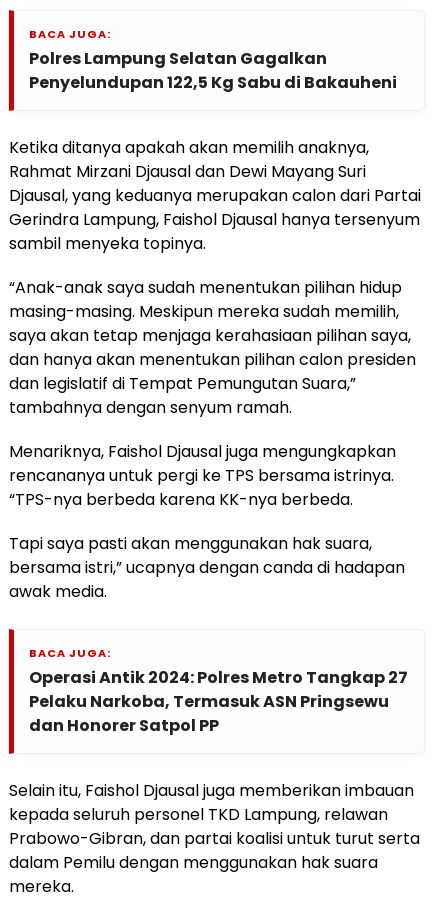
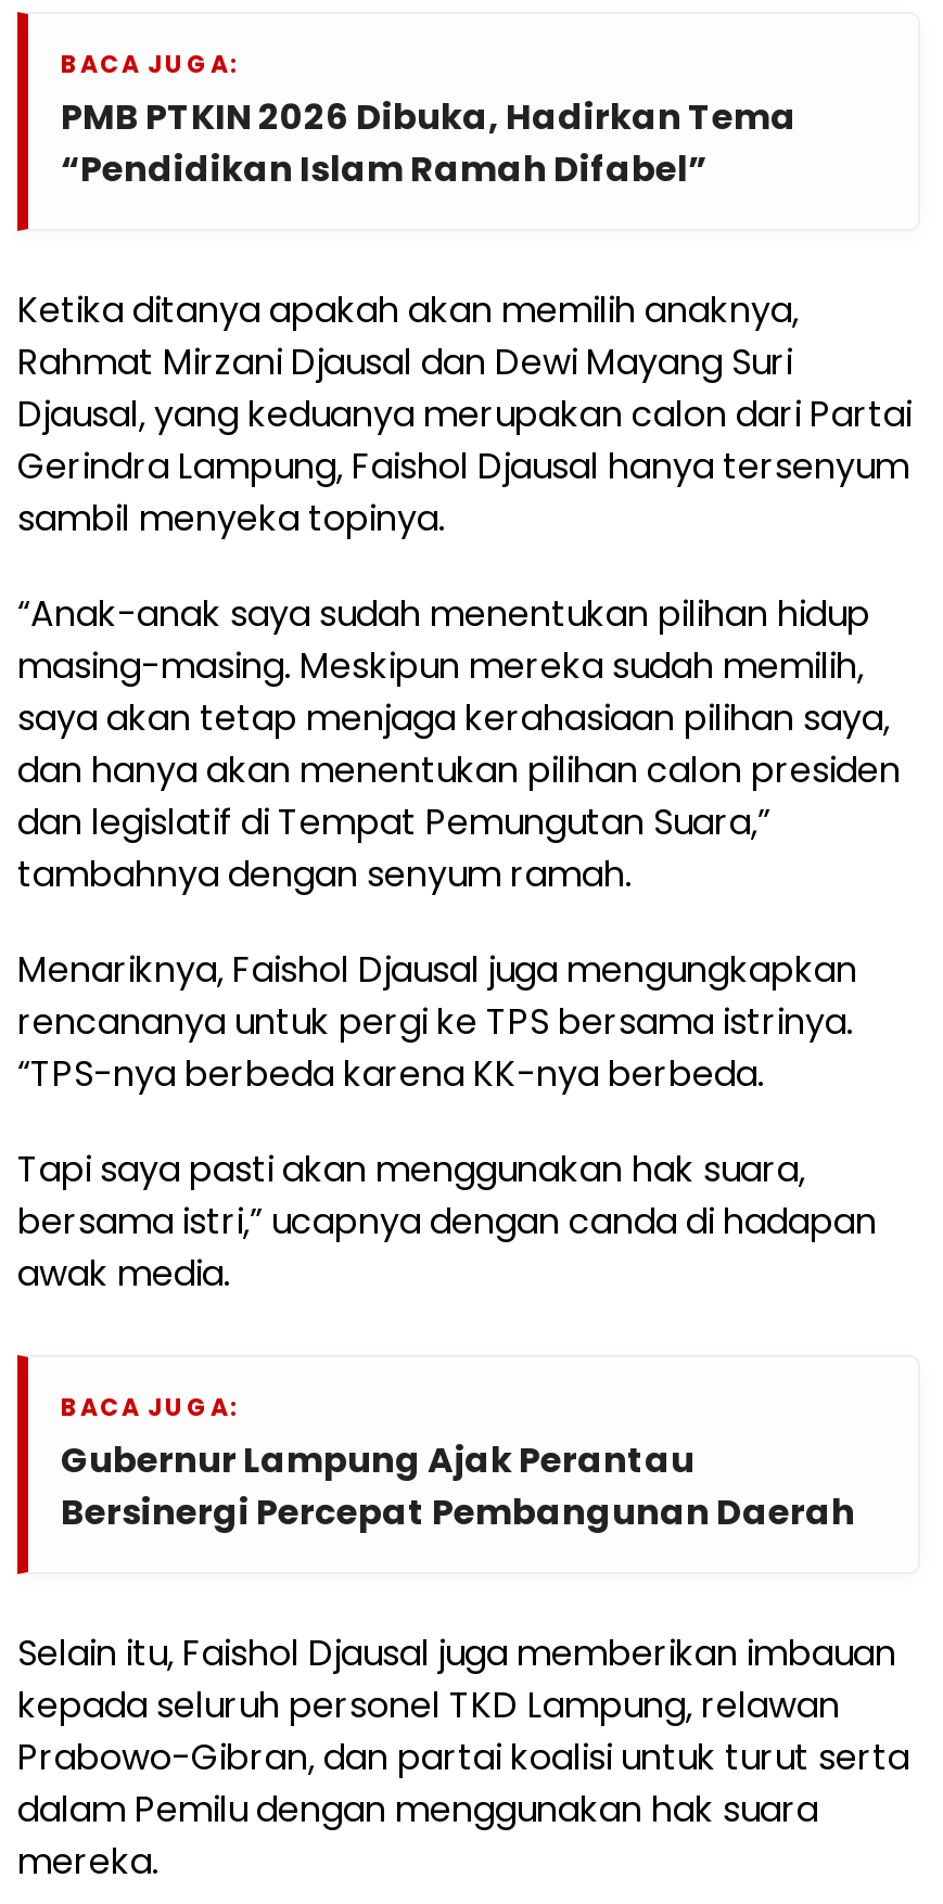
- Polres Lampung Selatan Gagalkan
- Penyelundupan 122,5 Kg Sabu di Bakauheni
+ PMB PTKIN 2026 Dibuka, Hadirkan Tema
+ “Pendidikan Islam Ramah Difabel”

- Operasi Antik 2024: Polres Metro Tangkap 27
- Pelaku Narkoba, Termasuk ASN Pringsewu
- dan Honorer Satpol PP
+ Gubernur Lampung Ajak Perantau
+ Bersinergi Percepat Pembangunan Daerah
